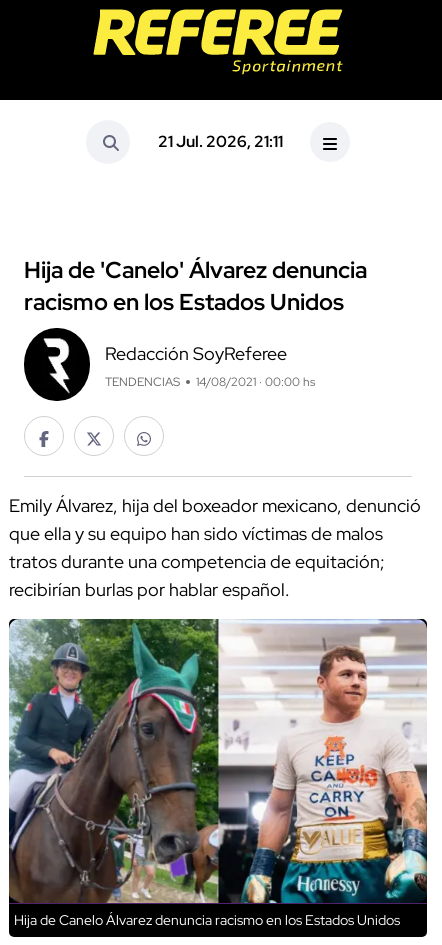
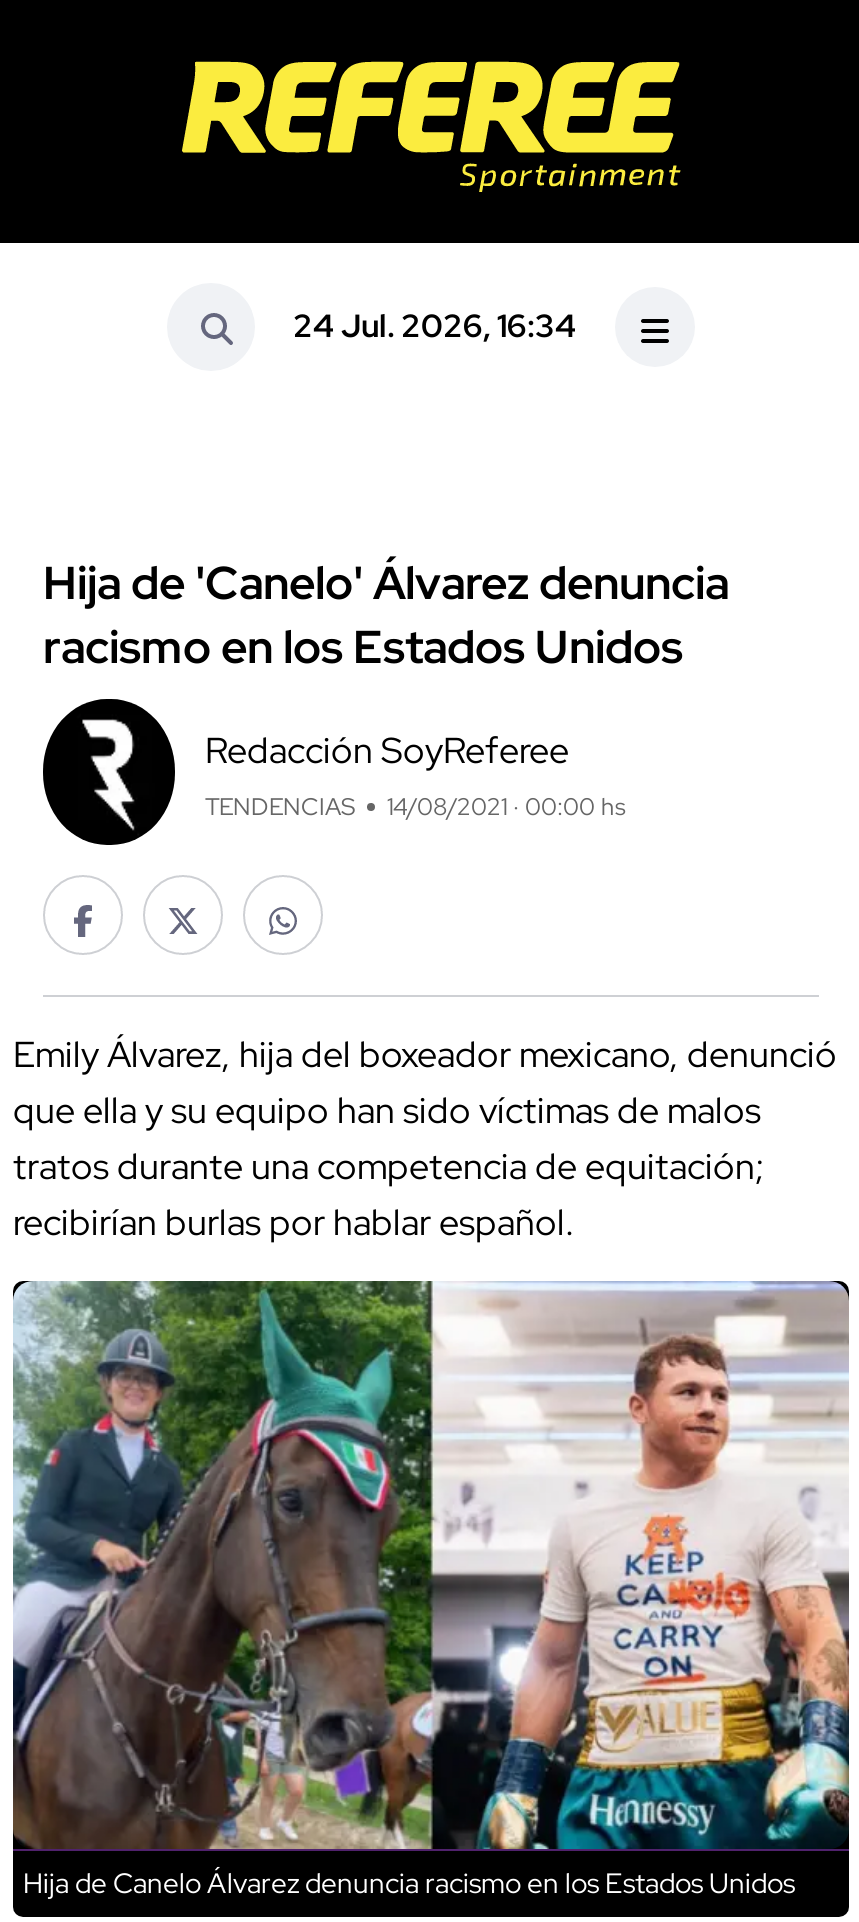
- 21 Jul. 2026, 21:11
+ 24 Jul. 2026, 16:34
